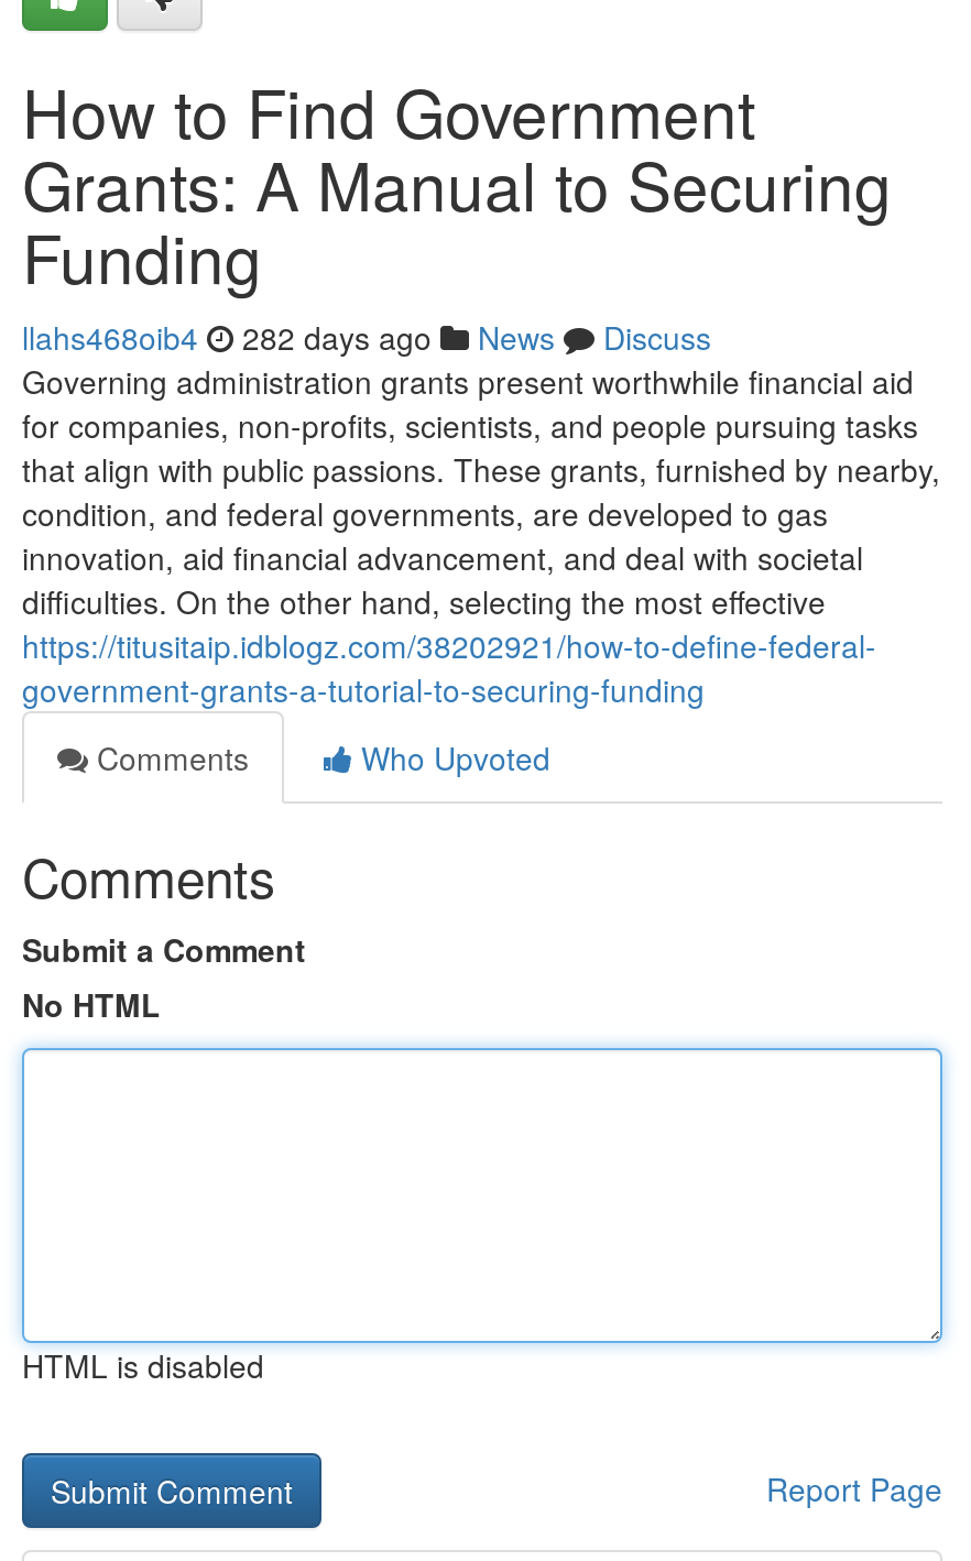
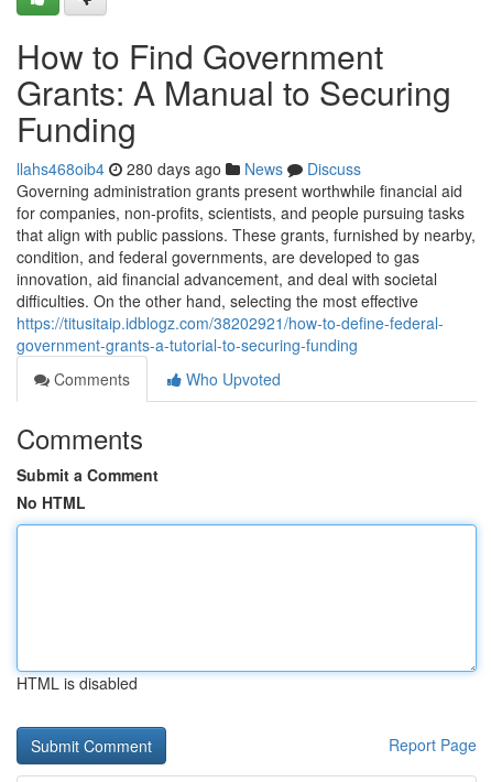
- llahs468oib4 282 days ago News Discuss
+ llahs468oib4 280 days ago News Discuss
